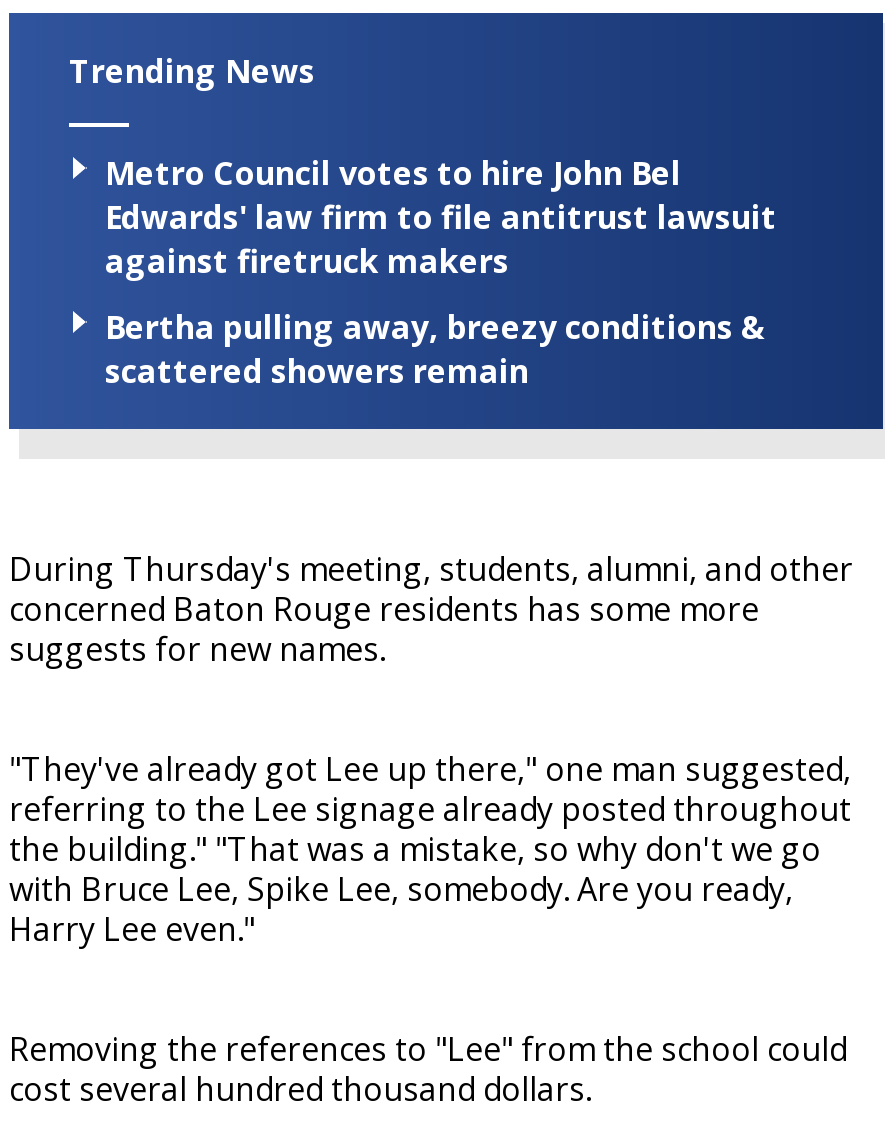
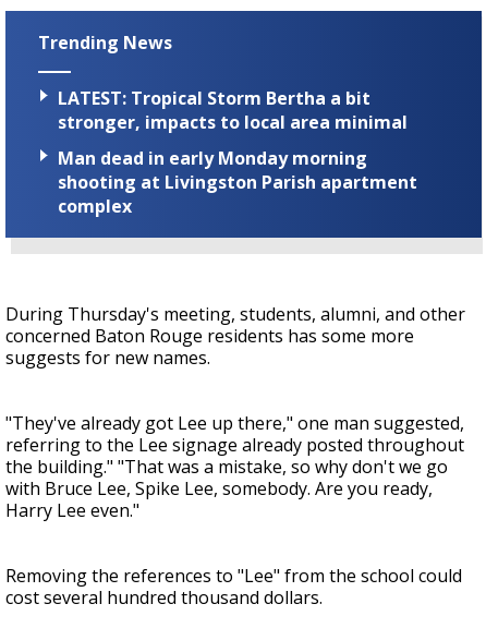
- Metro Council votes to hire John Bel
- Edwards' law firm to file antitrust lawsuit
- against firetruck makers
+ LATEST: Tropical Storm Bertha a bit
+ stronger, impacts to local area minimal

- Bertha pulling away, breezy conditions &
- scattered showers remain
+ Man dead in early Monday morning
+ shooting at Livingston Parish apartment
+ complex
